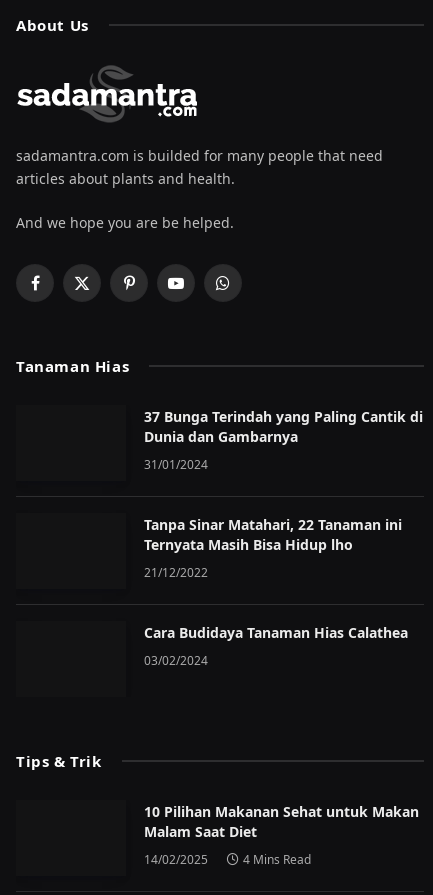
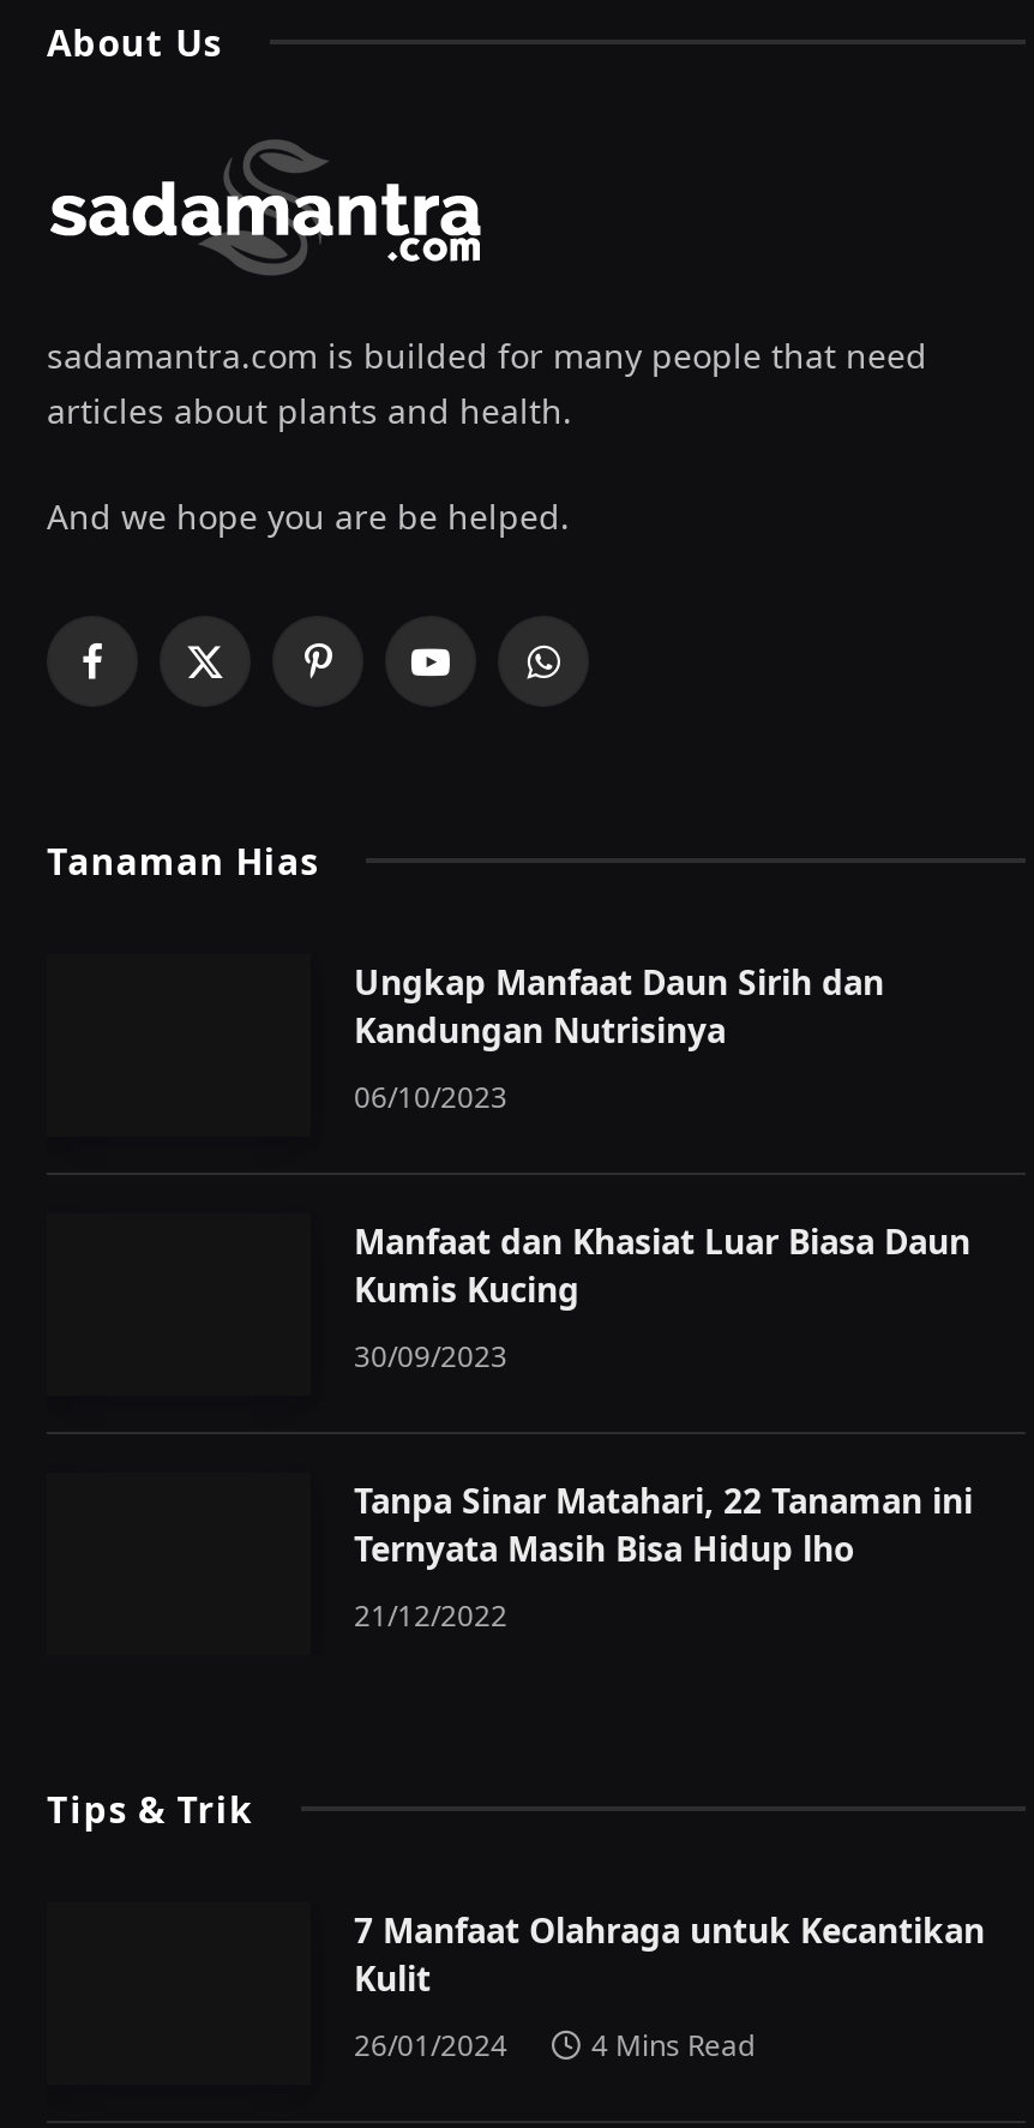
- 37 Bunga Terindah yang Paling Cantik di
- Dunia dan Gambarnya
- 31/01/2024
+ Ungkap Manfaat Daun Sirih dan
+ Kandungan Nutrisinya
+ 06/10/2023
+ Manfaat dan Khasiat Luar Biasa Daun
+ Kumis Kucing
+ 30/09/2023

moved down: Tanpa Sinar Matahari, 22 Tanaman ini | Ternyata Masih Bisa Hidup lho | 21/12/2022

- Cara Budidaya Tanaman Hias Calathea
- 03/02/2024

- 10 Pilihan Makanan Sehat untuk Makan
- Malam Saat Diet
+ 7 Manfaat Olahraga untuk Kecantikan
+ Kulit

- 14/02/2025
+ 26/01/2024
